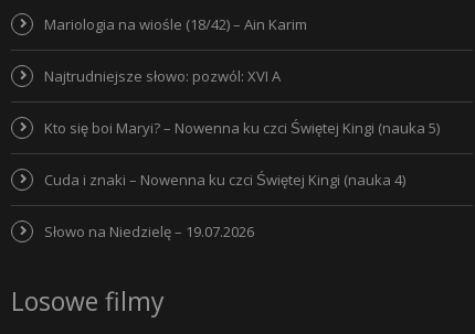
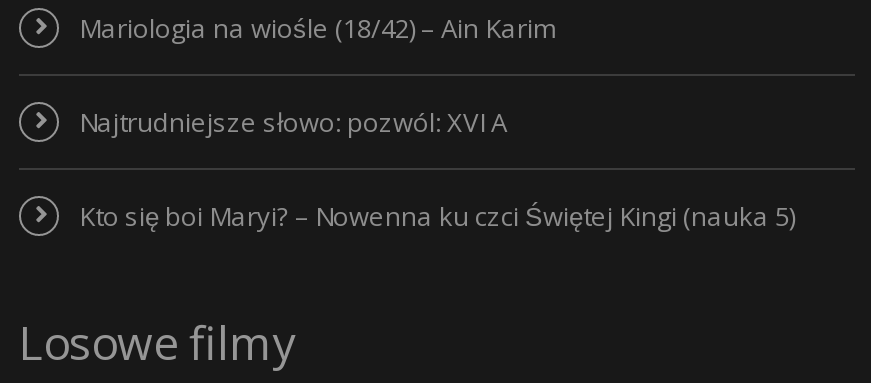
- Cuda i znaki – Nowenna ku czci Świętej Kingi (nauka 4)
- Słowo na Niedzielę – 19.07.2026
